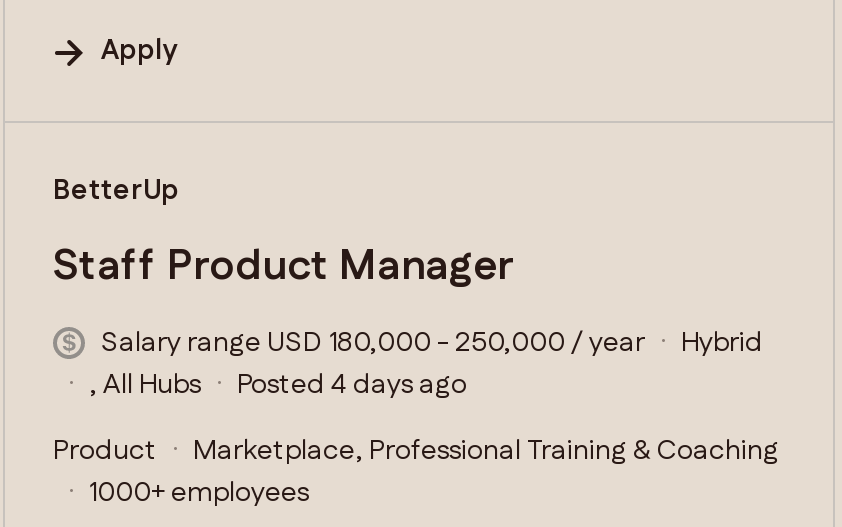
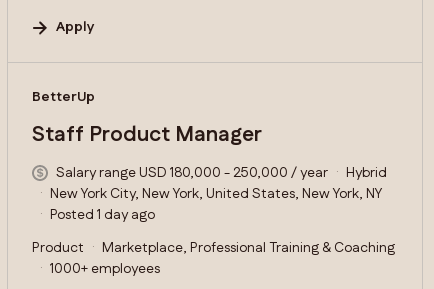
- , All Hubs
- Posted 4 days ago
+ New York City, New York, United States, New York, NY
+ Posted 1 day ago
